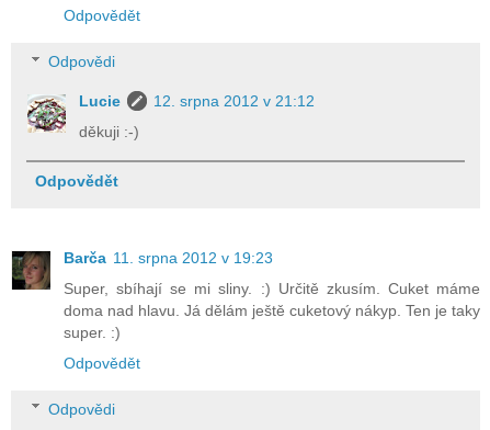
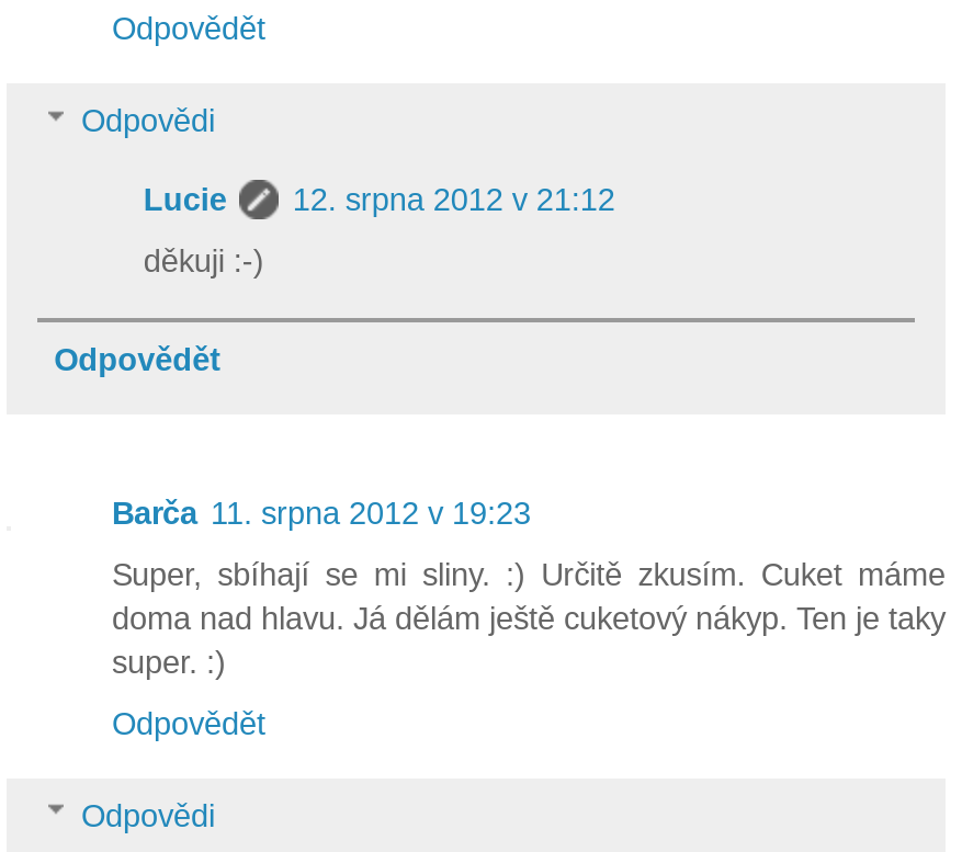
- [image]

- [image]
